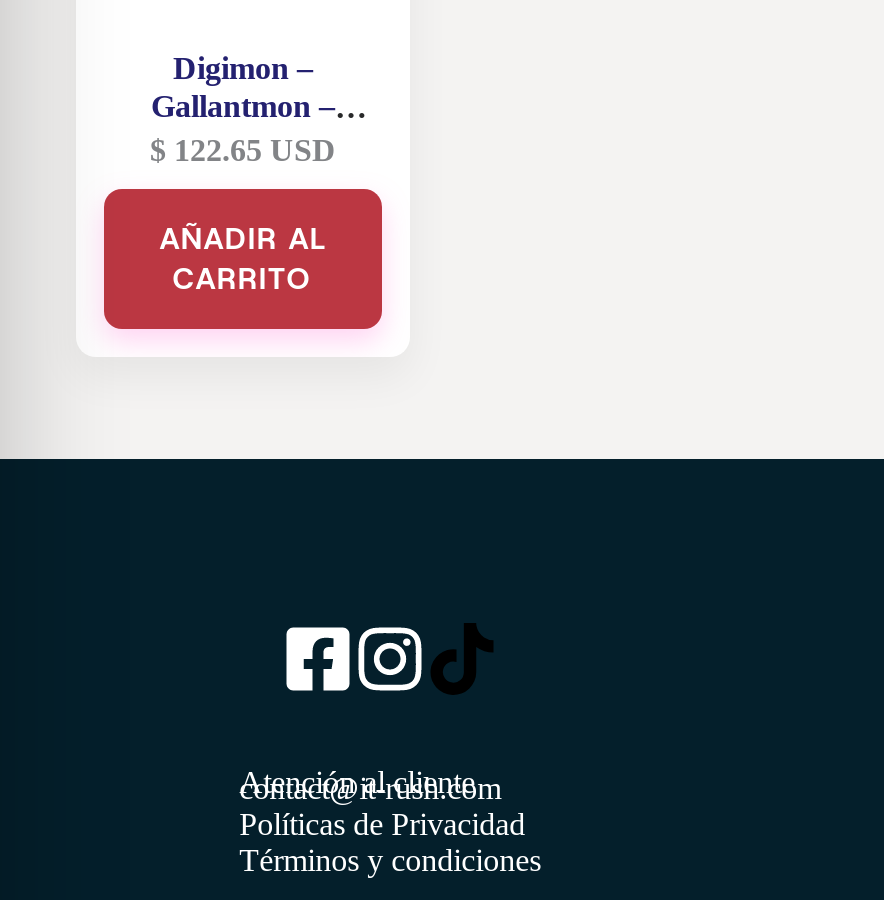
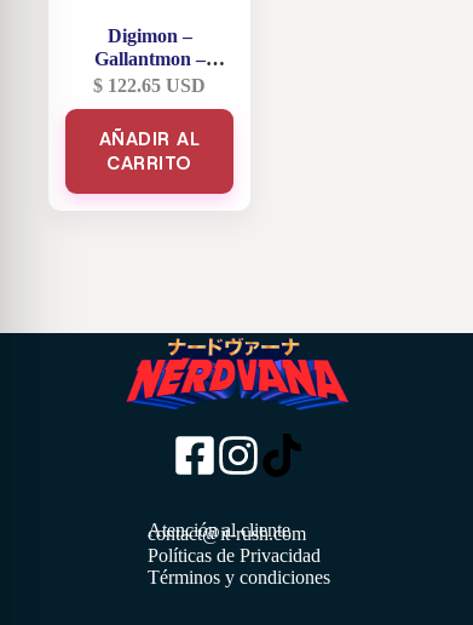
+ [image]
